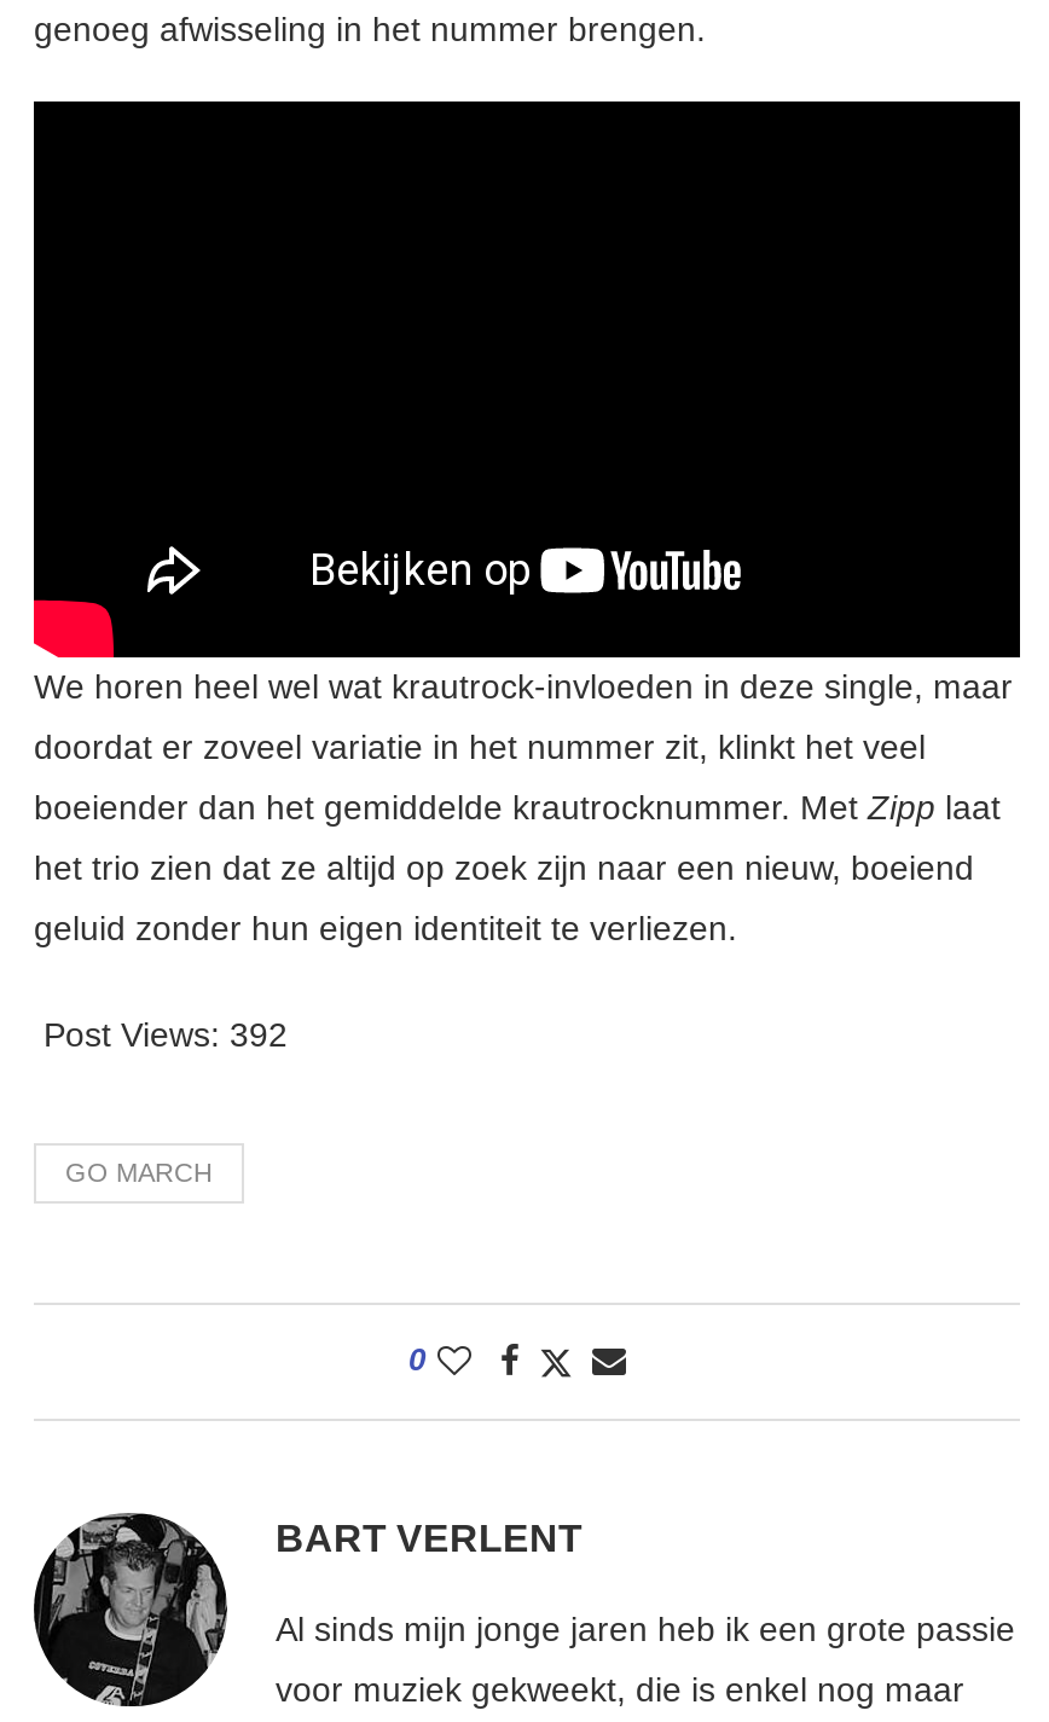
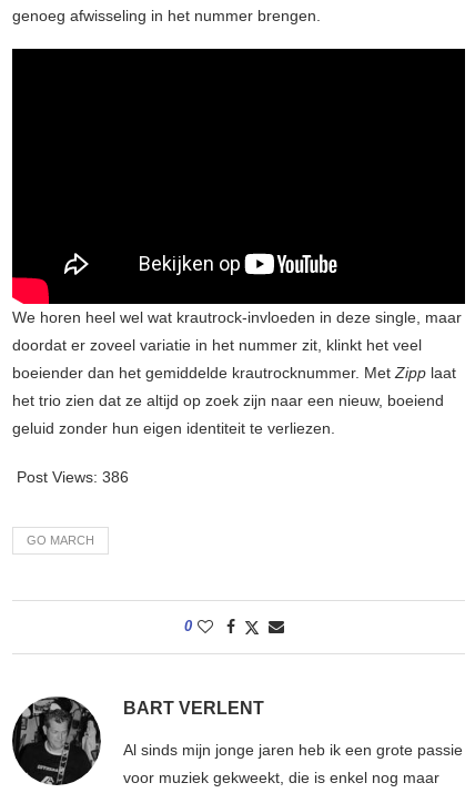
- Post Views: 392
+ Post Views: 386
